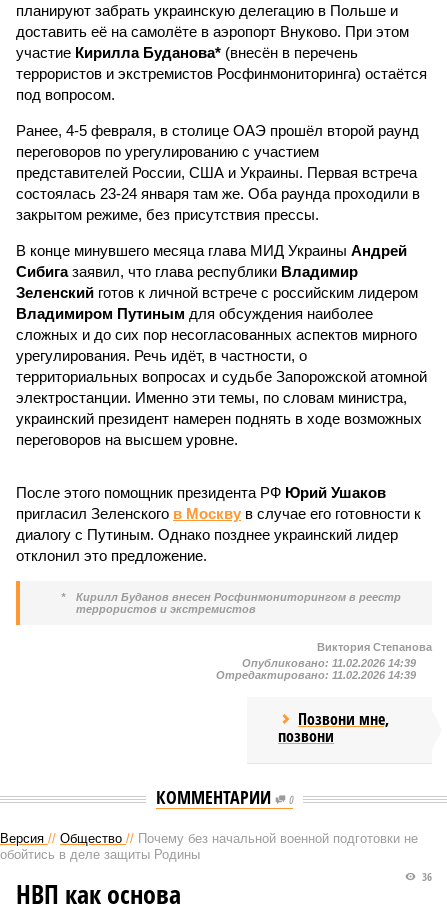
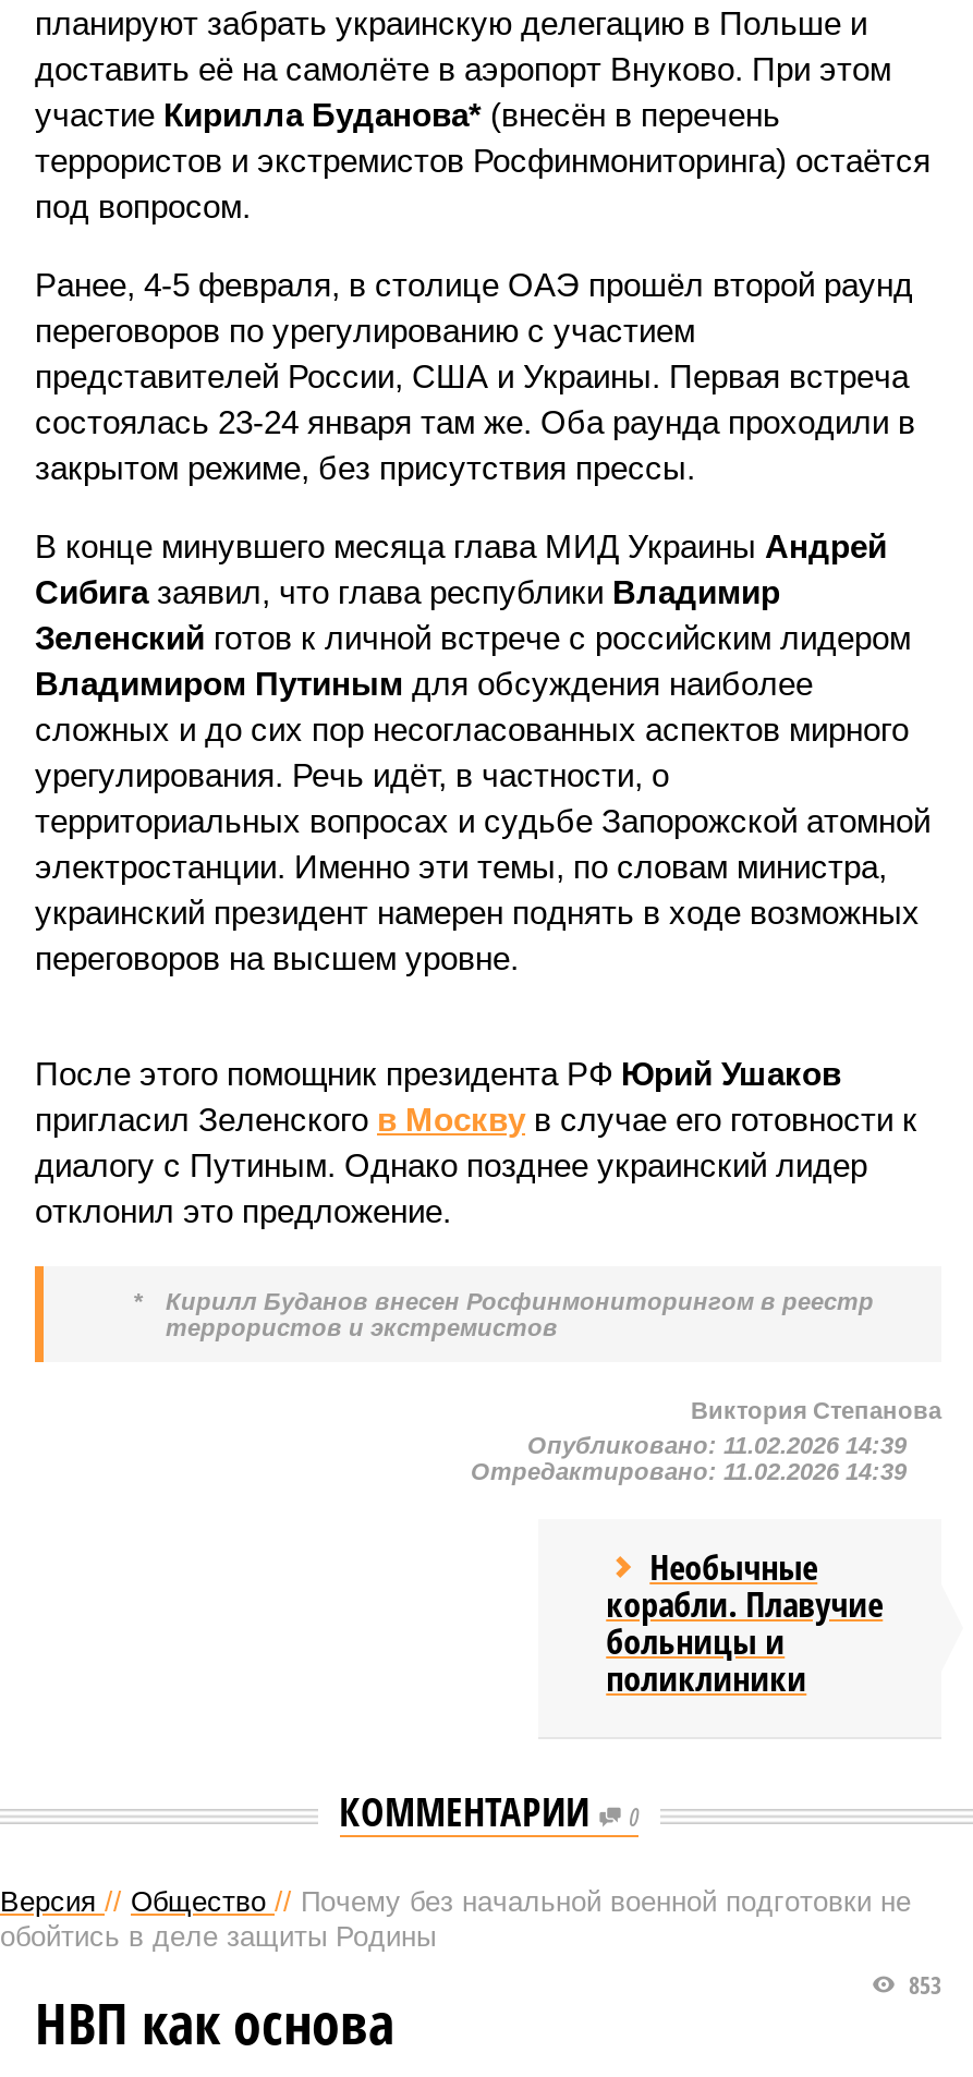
- Позвони мне,
- позвони
+ Необычные
+ корабли. Плавучие
+ больницы и
+ поликлиники

- 36
+ 853
